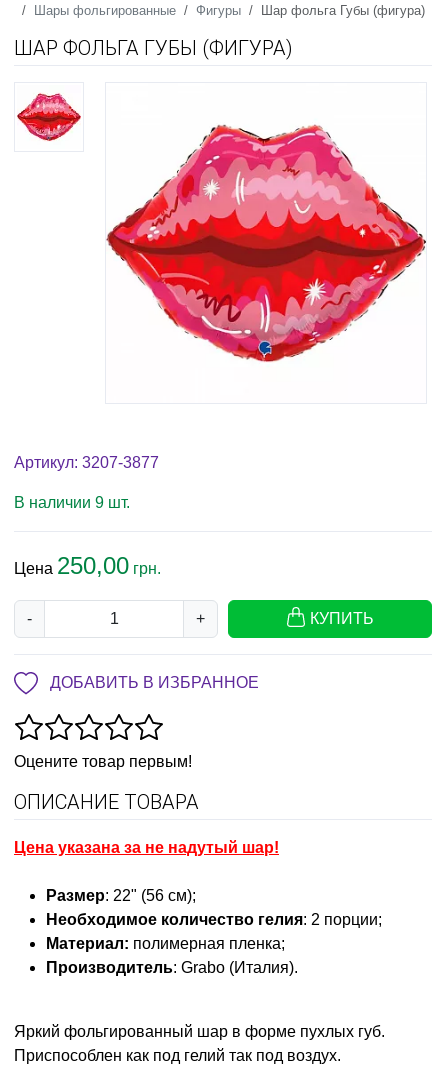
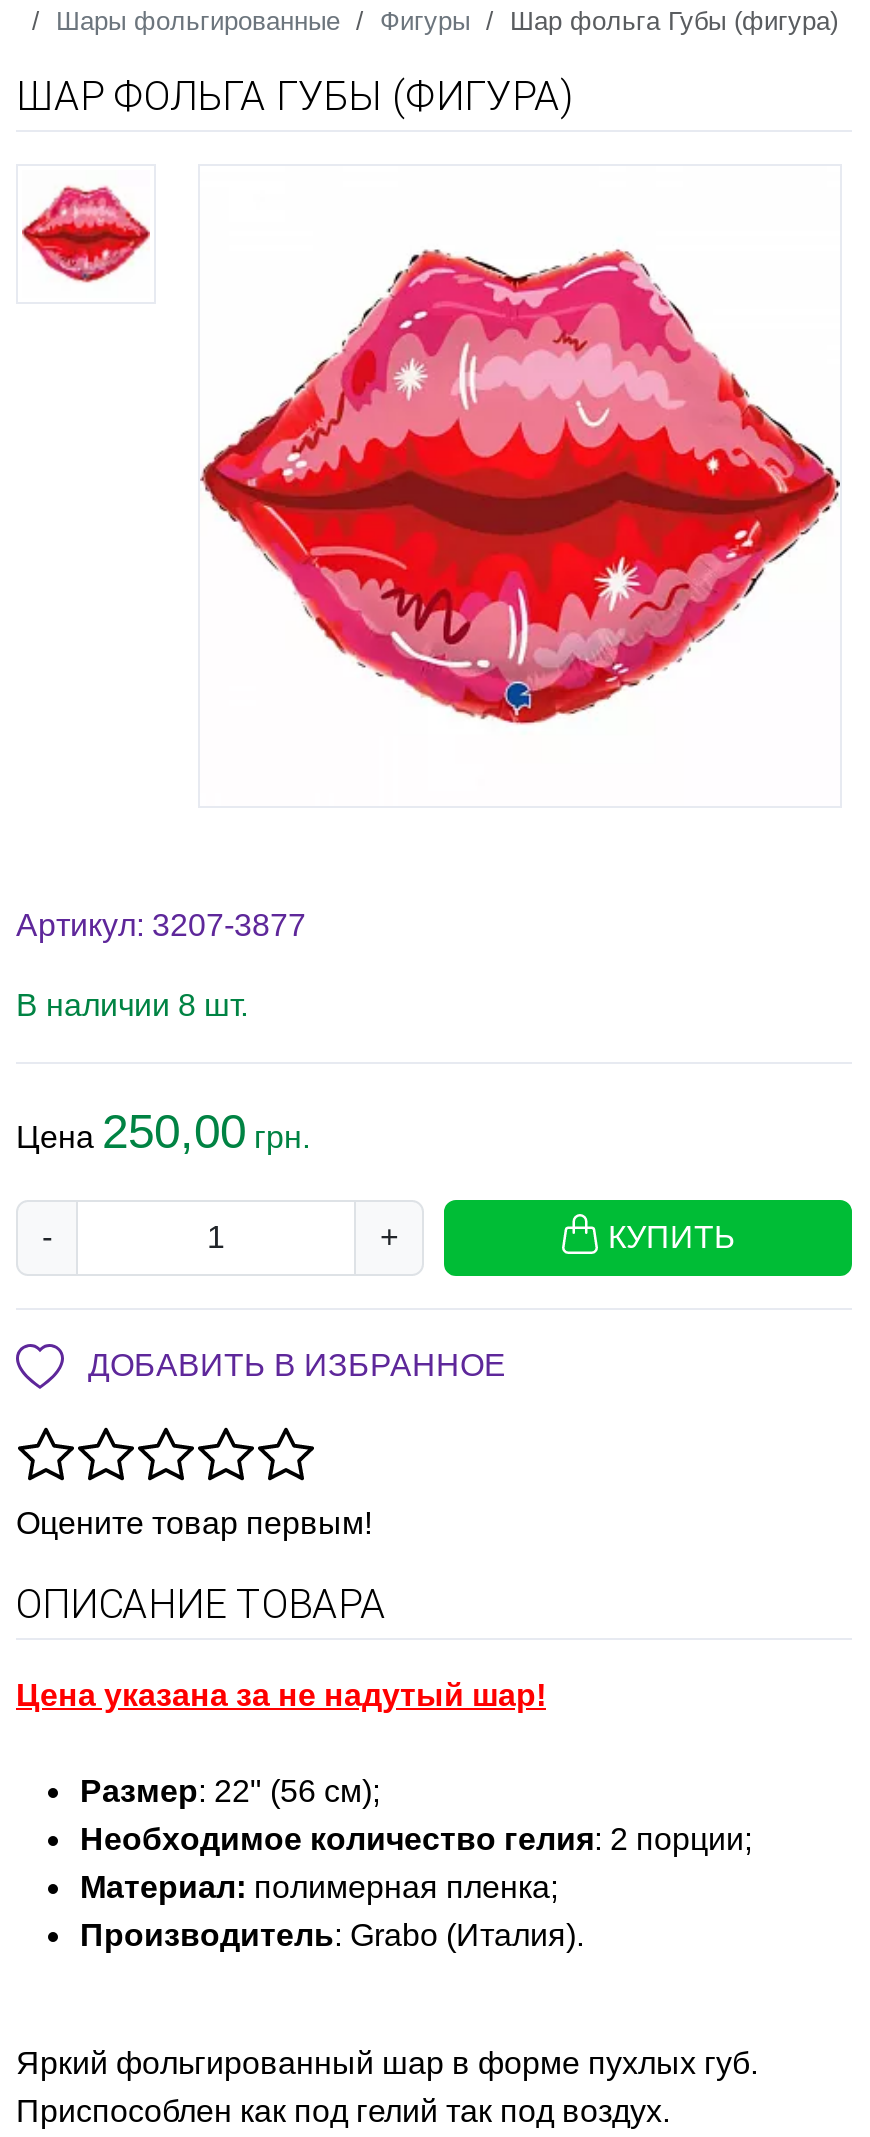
- В наличии 9 шт.
+ В наличии 8 шт.
